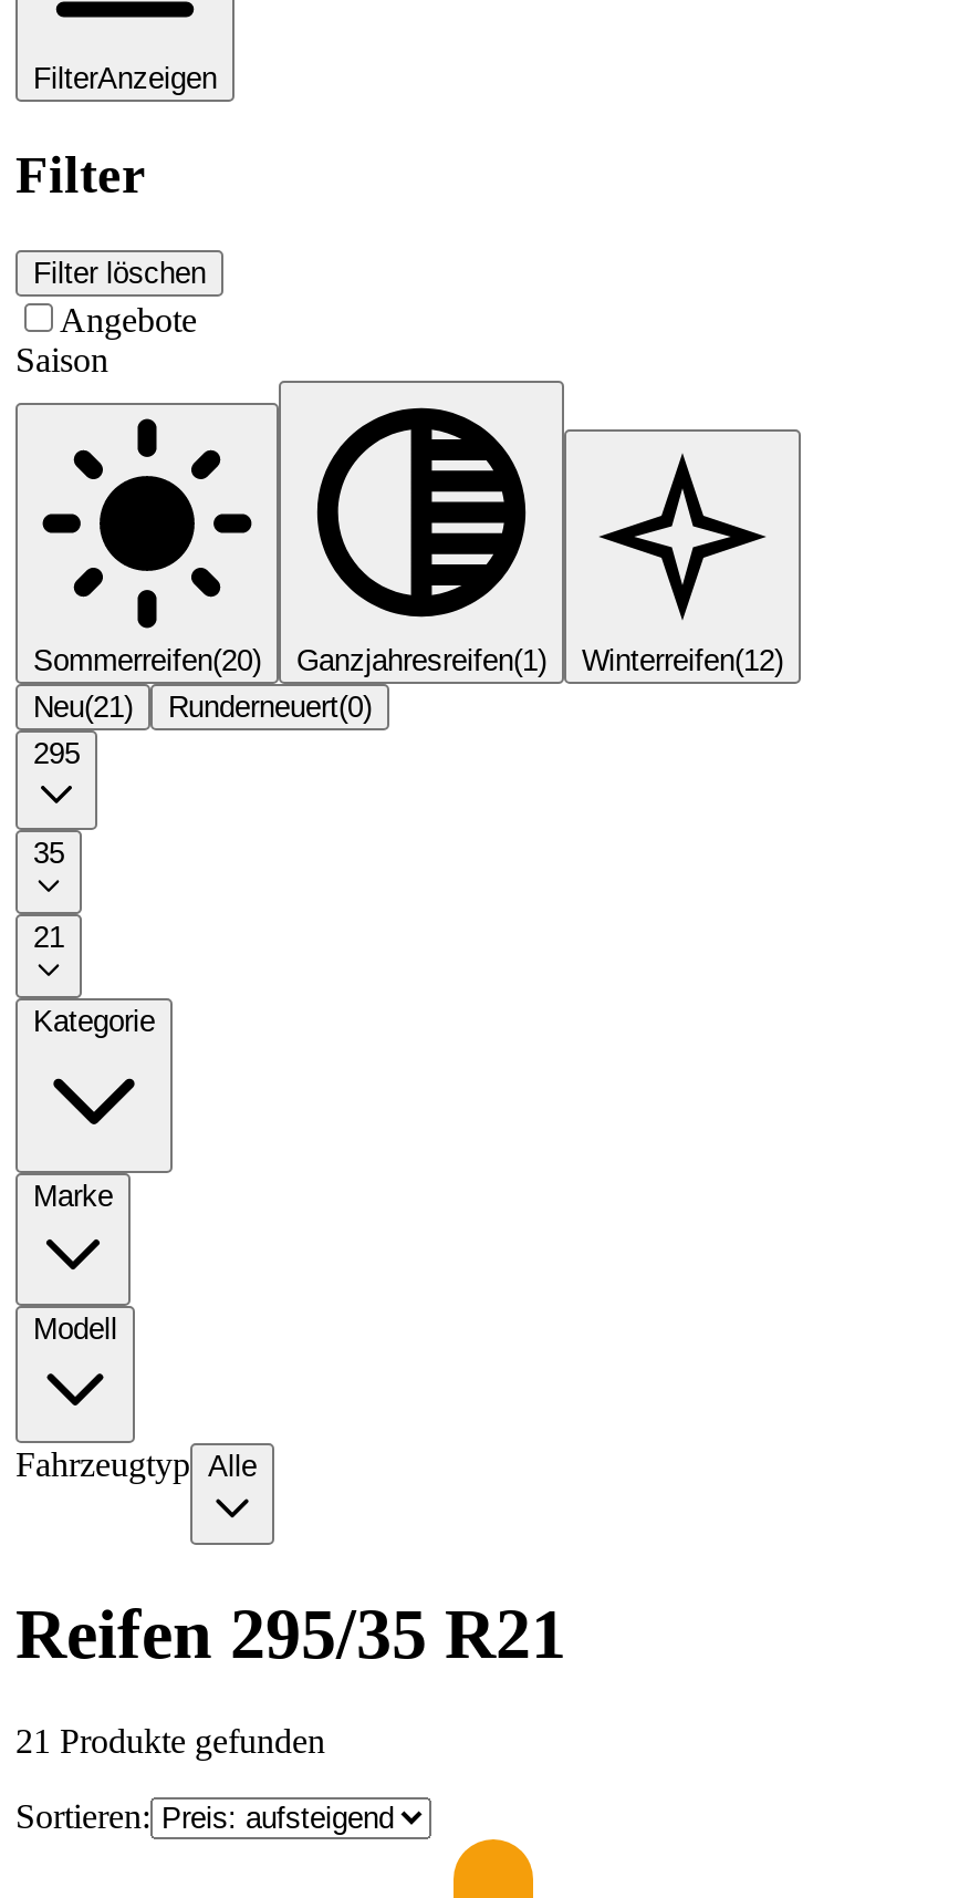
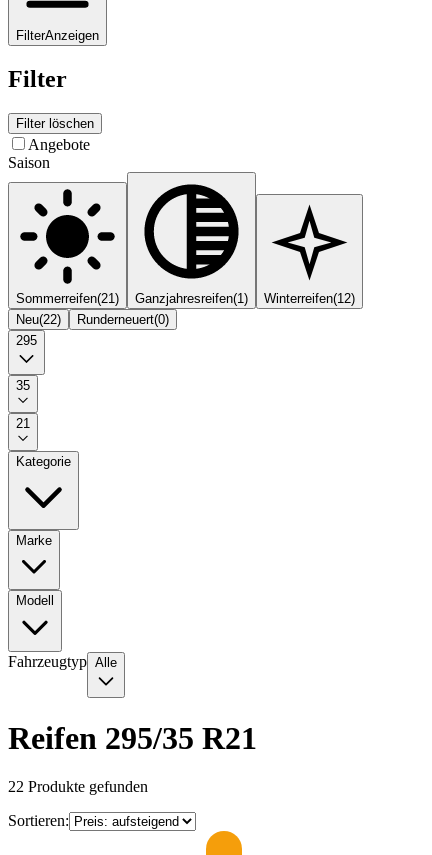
- Sommerreifen(20)
+ Sommerreifen(21)

- Neu(21) Runderneuert(0)
+ Neu(22) Runderneuert(0)

- 21 Produkte gefunden
+ 22 Produkte gefunden
